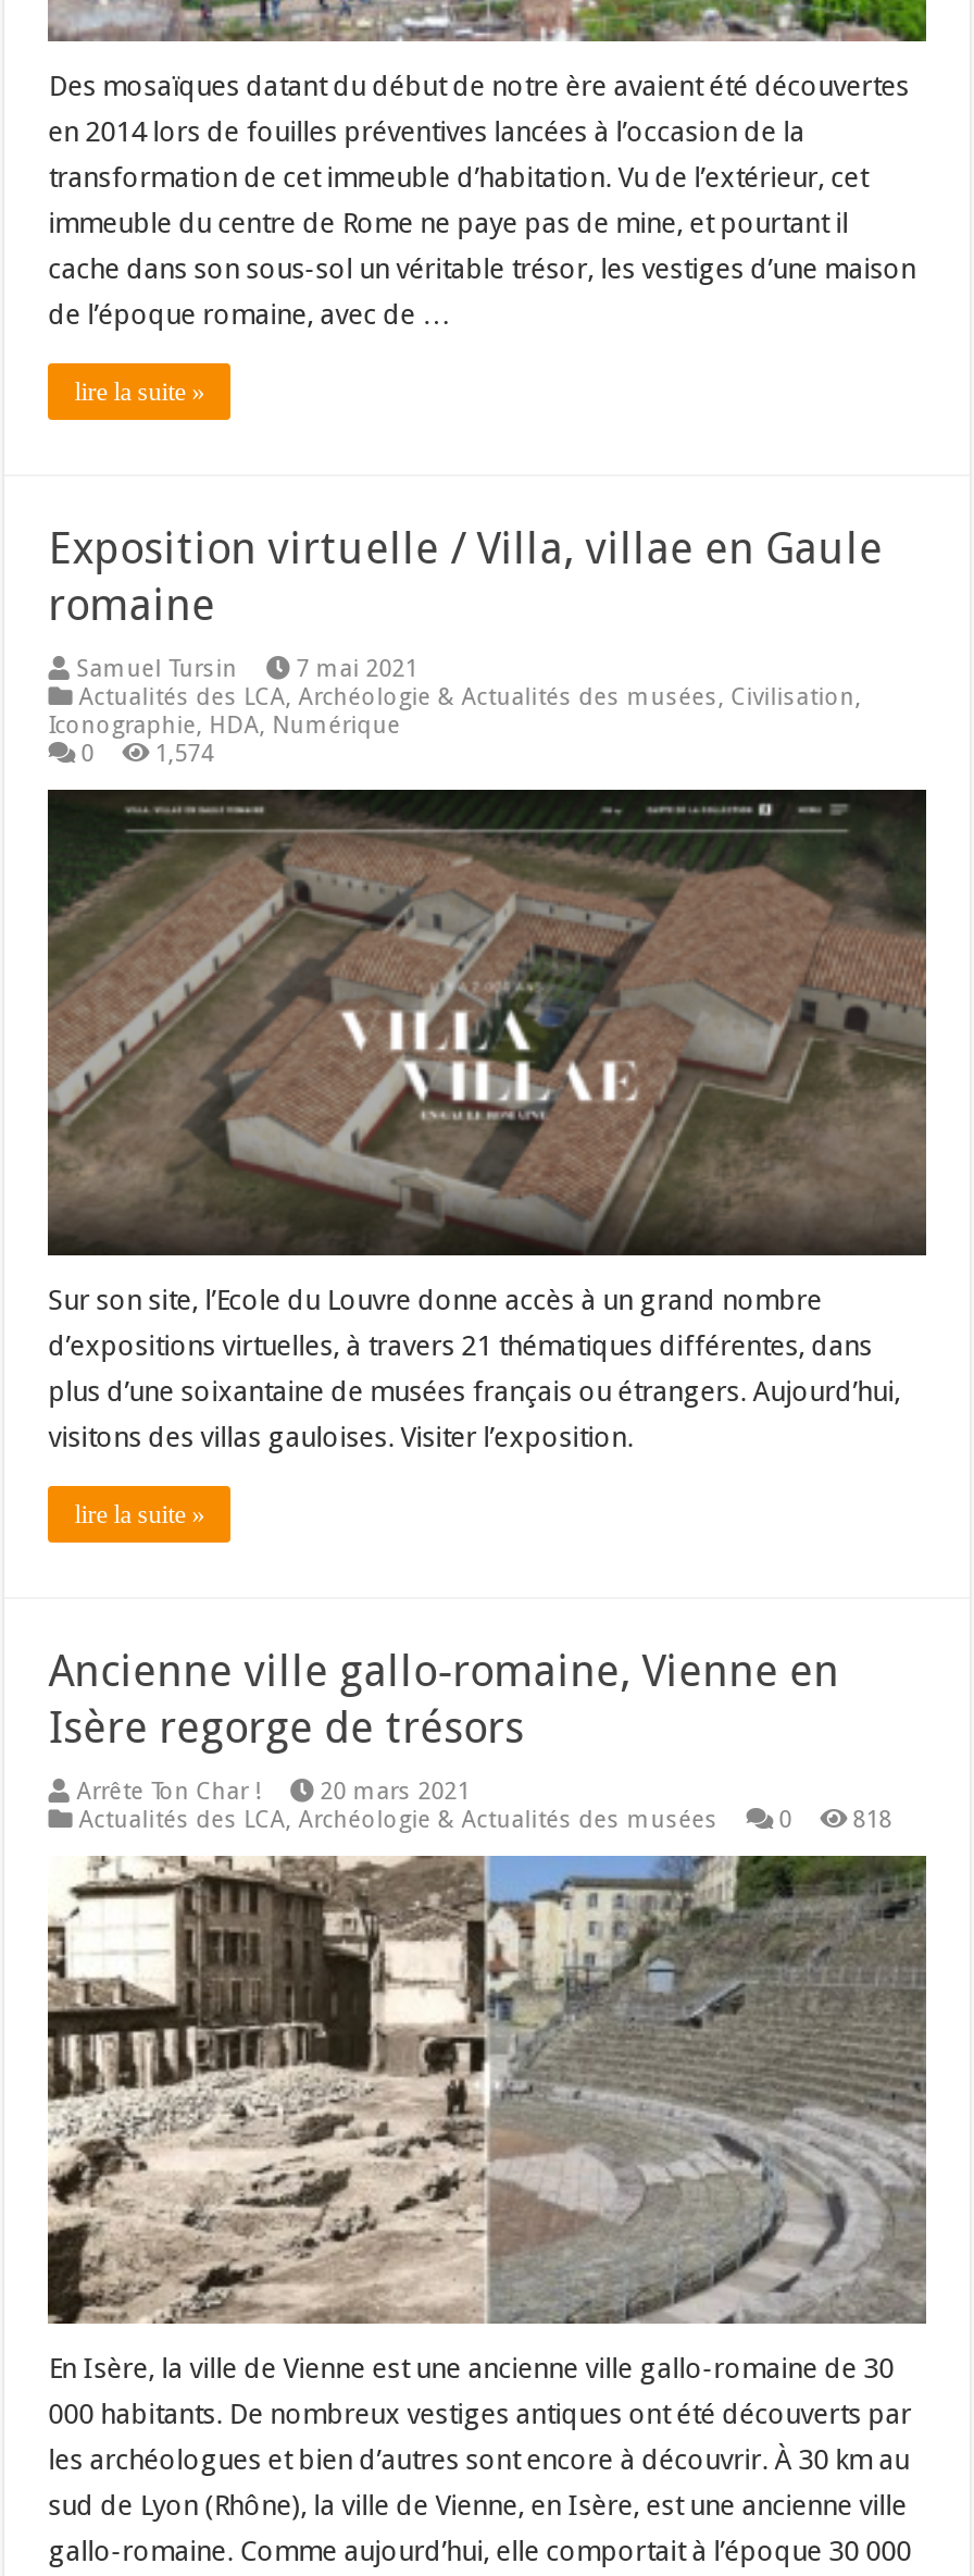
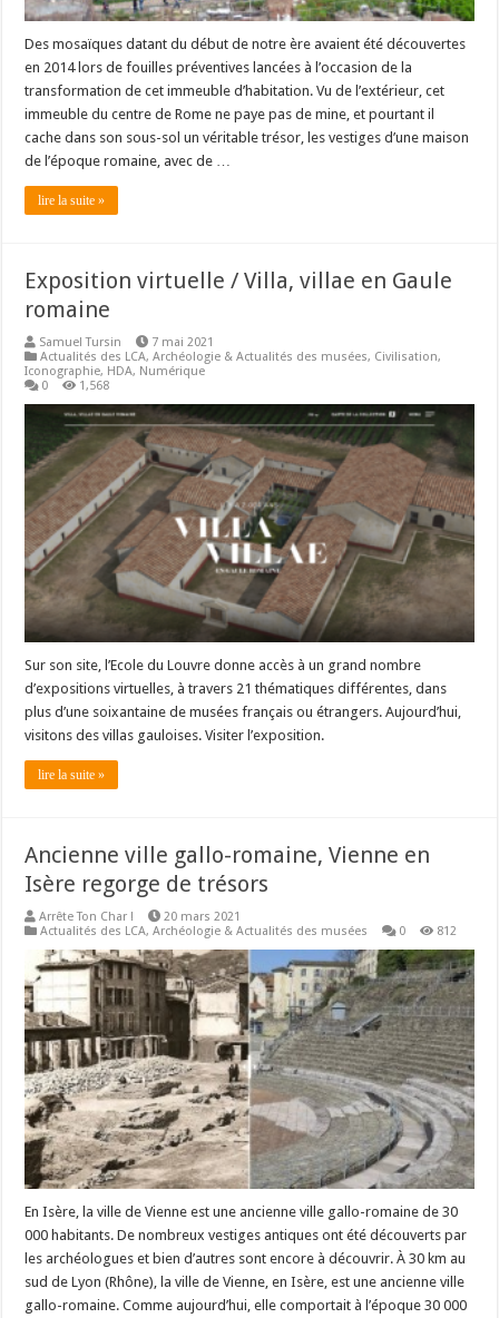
- 1,574
+ 1,568

- 818
+ 812
